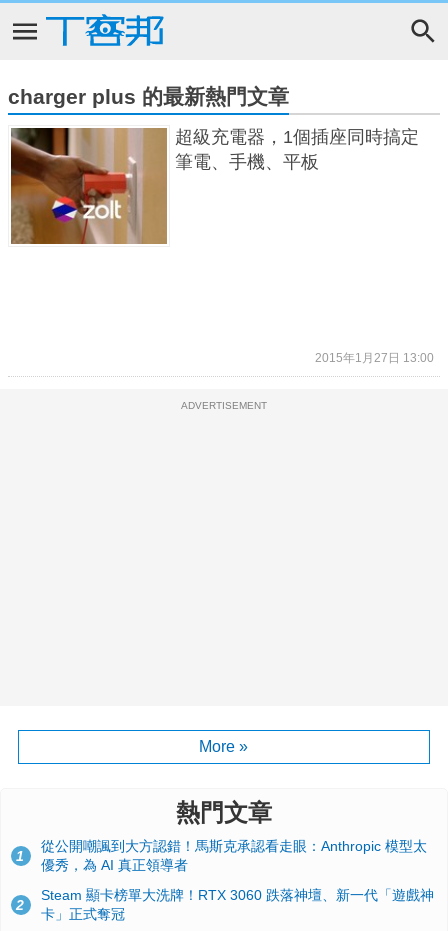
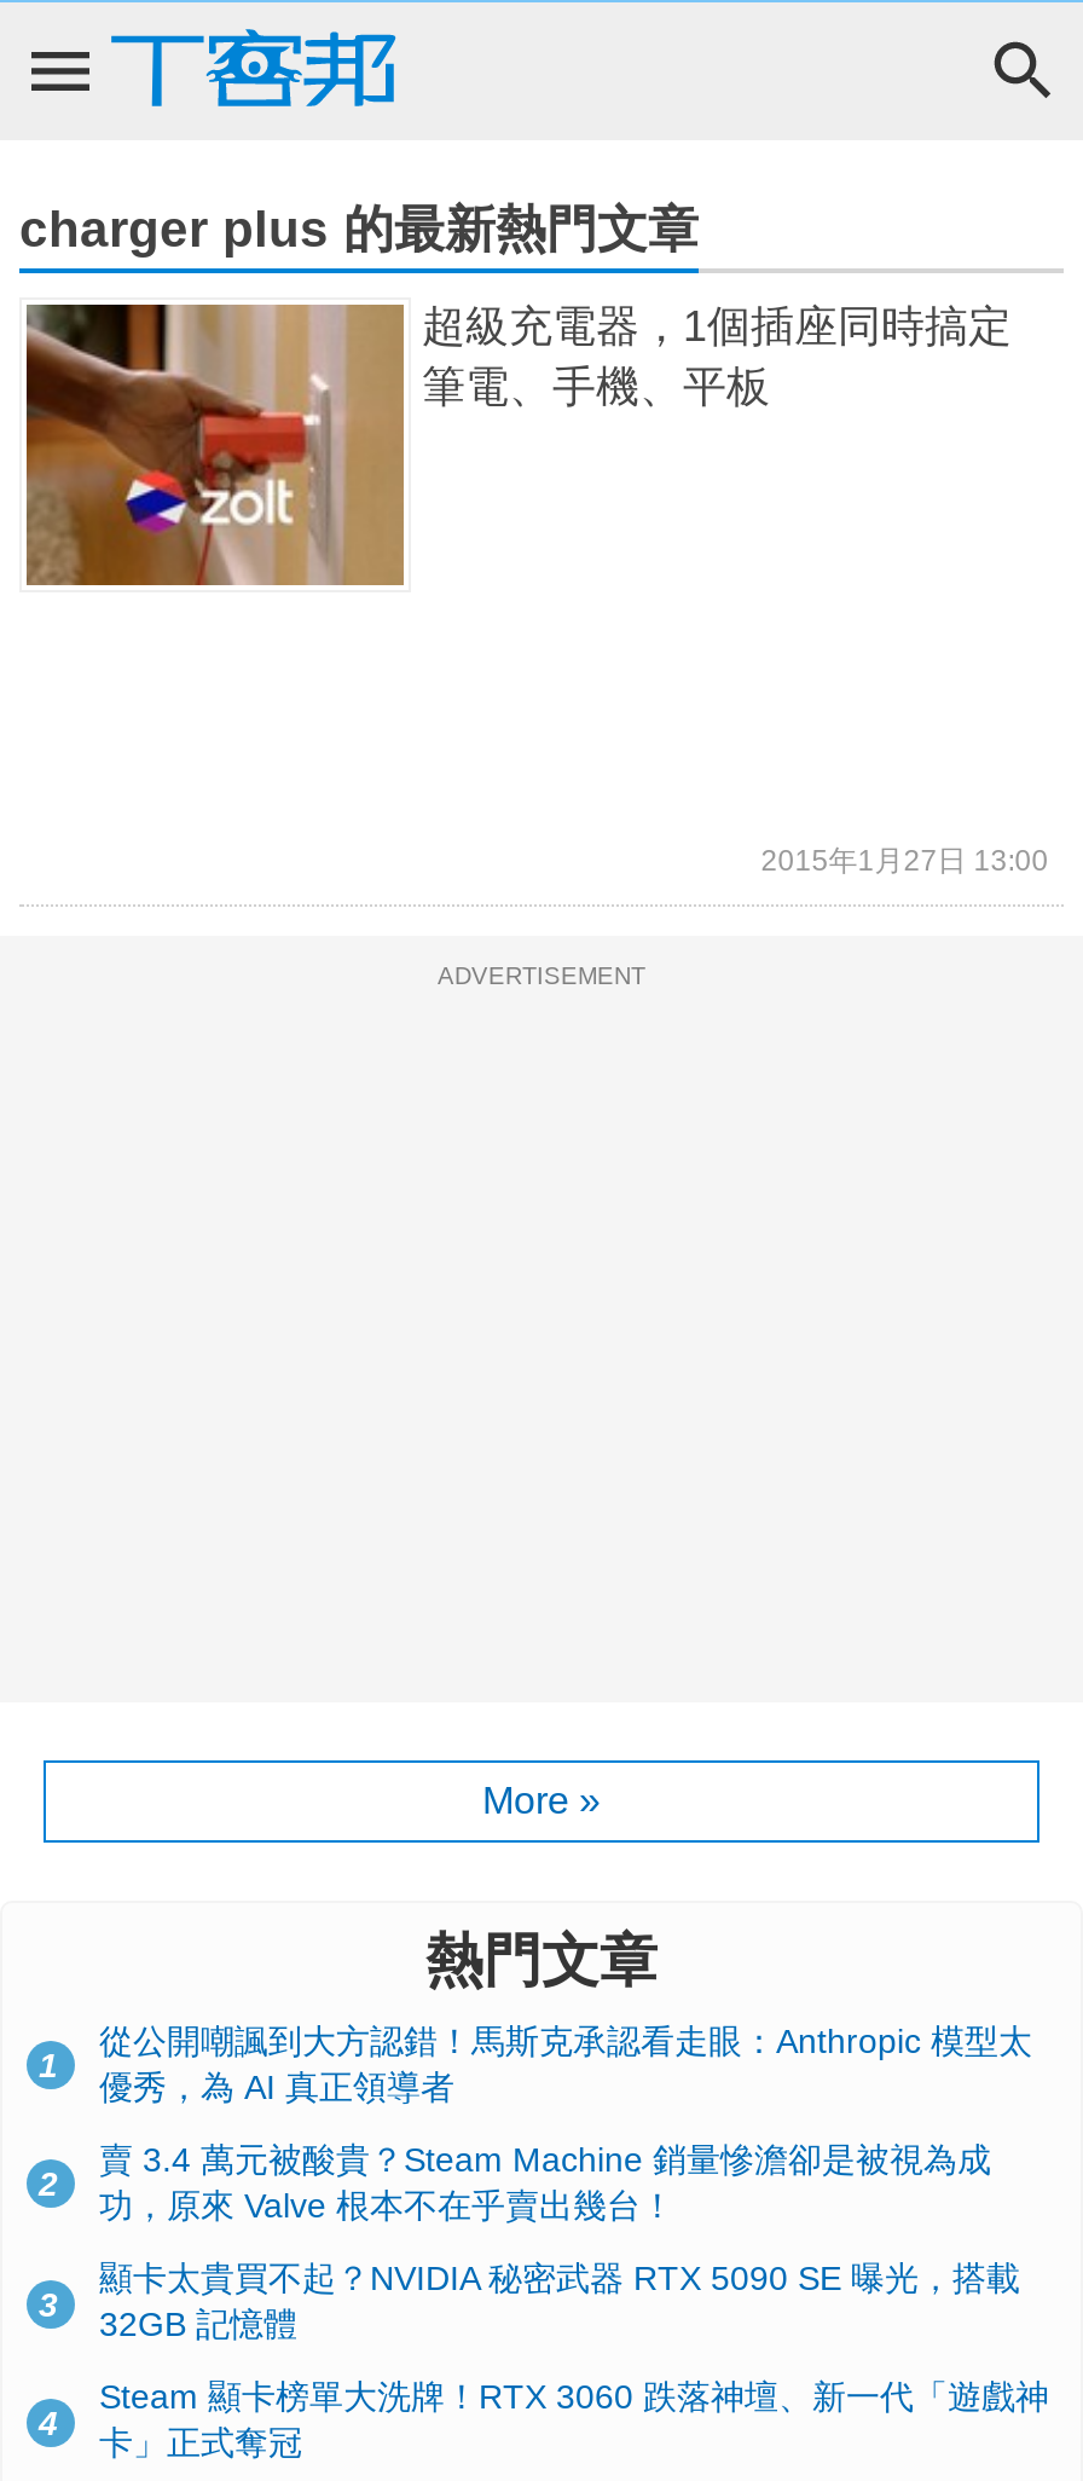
+ 賣 3.4 萬元被酸貴？Steam Machine 銷量慘澹卻是被視為成
+ 功，原來 Valve 根本不在乎賣出幾台！
+ 3

+ 顯卡太貴買不起？NVIDIA 秘密武器 RTX 5090 SE 曝光，搭載
+ 32GB 記憶體
+ 4
